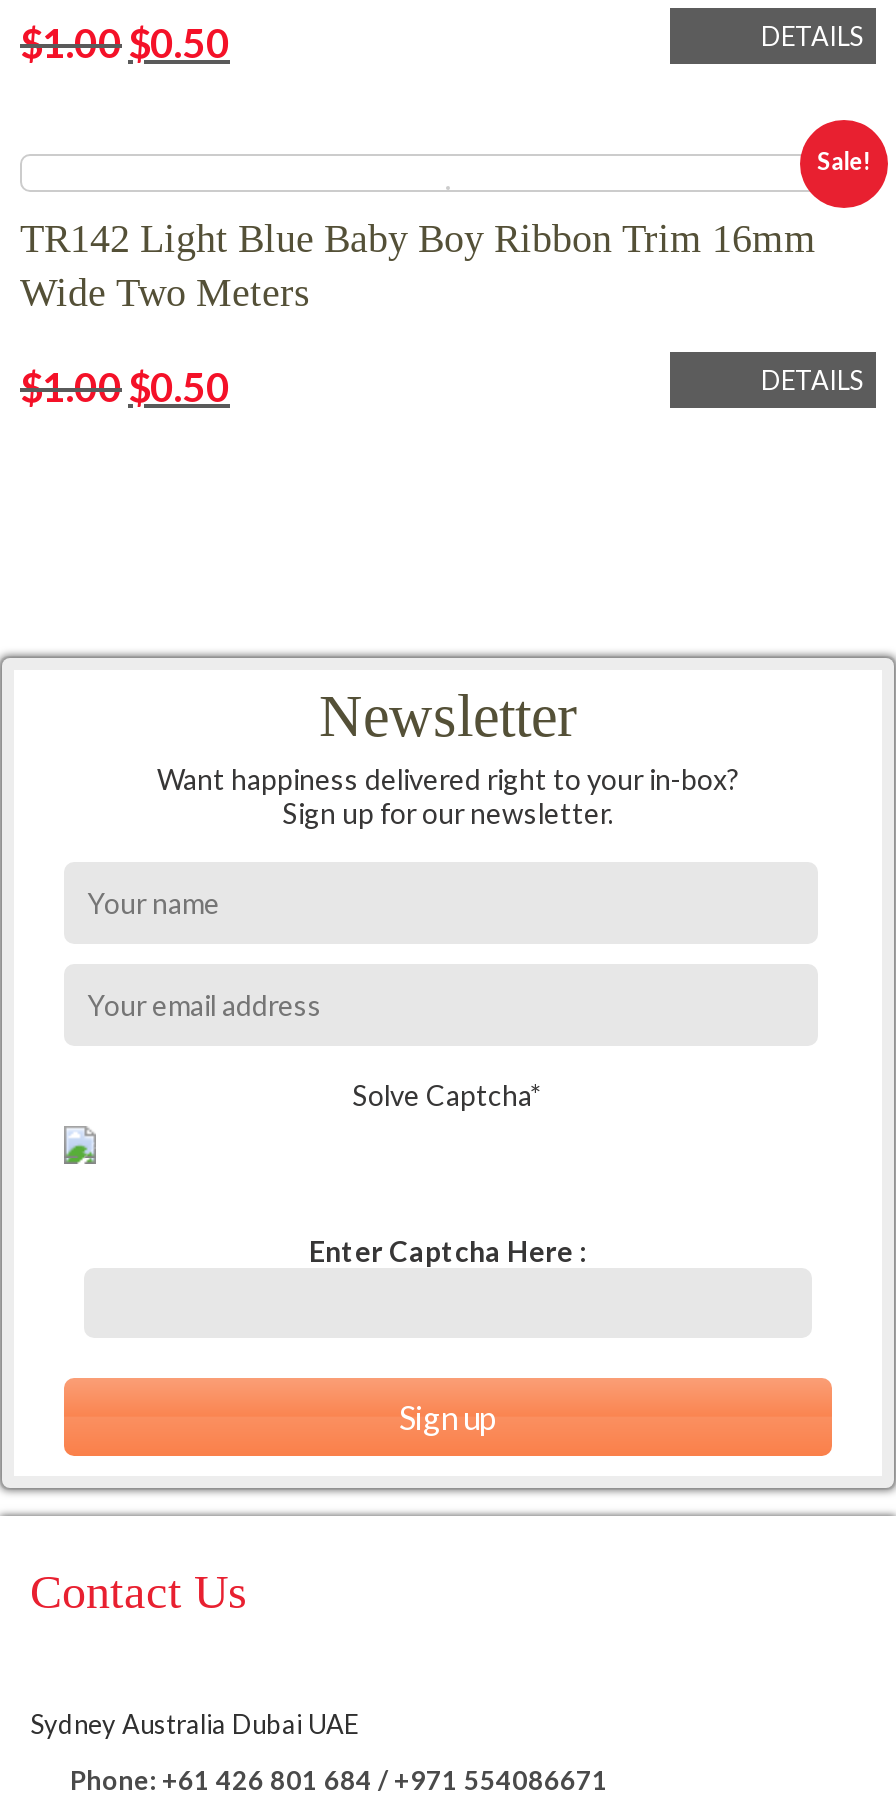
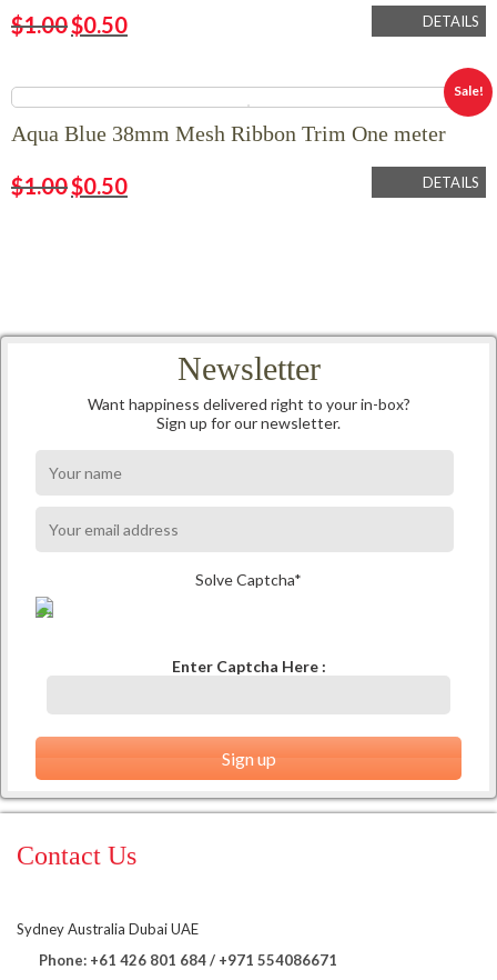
- TR142 Light Blue Baby Boy Ribbon Trim 16mm
- Wide Two Meters
+ Aqua Blue 38mm Mesh Ribbon Trim One meter
